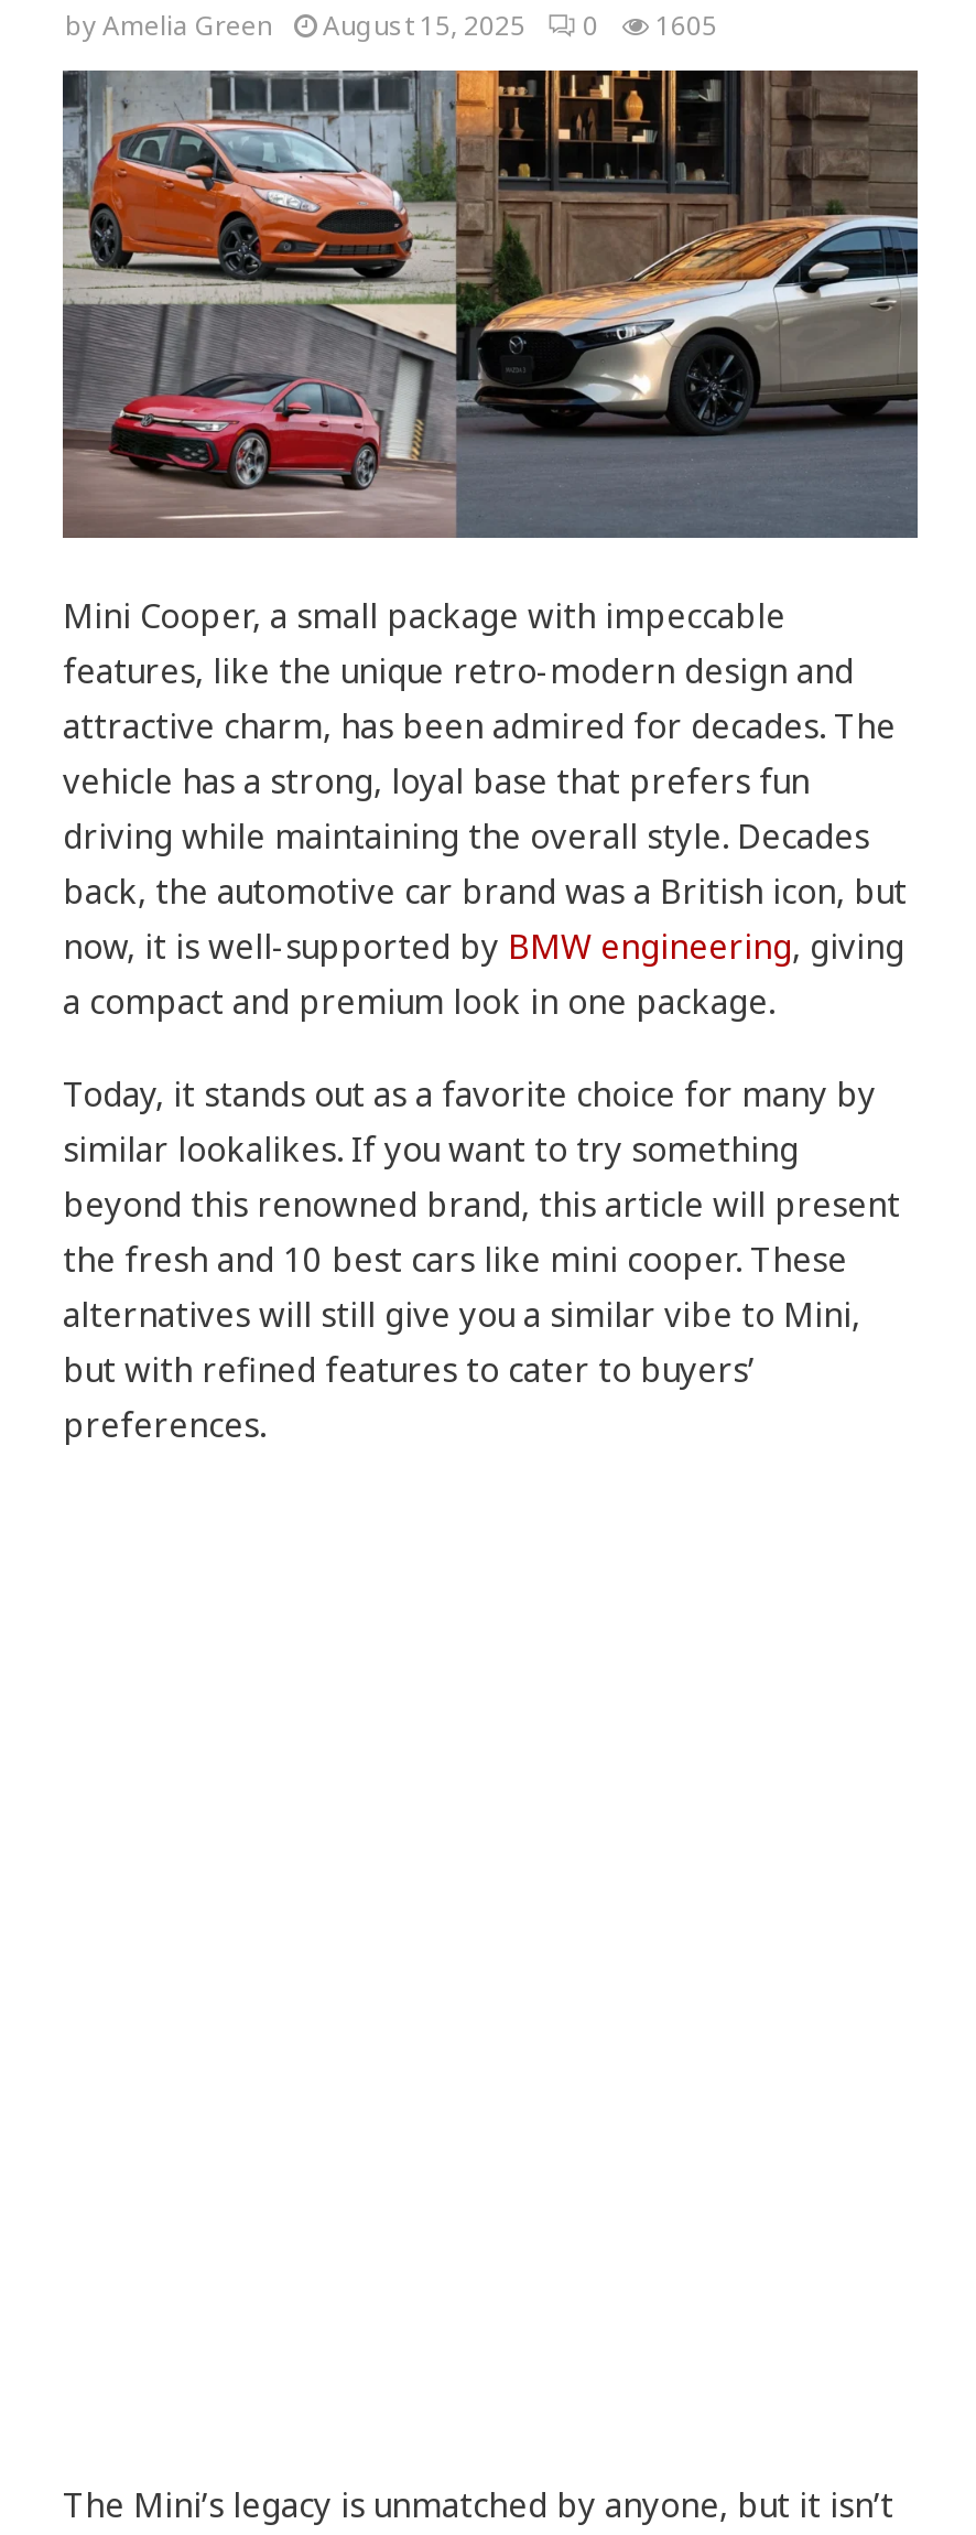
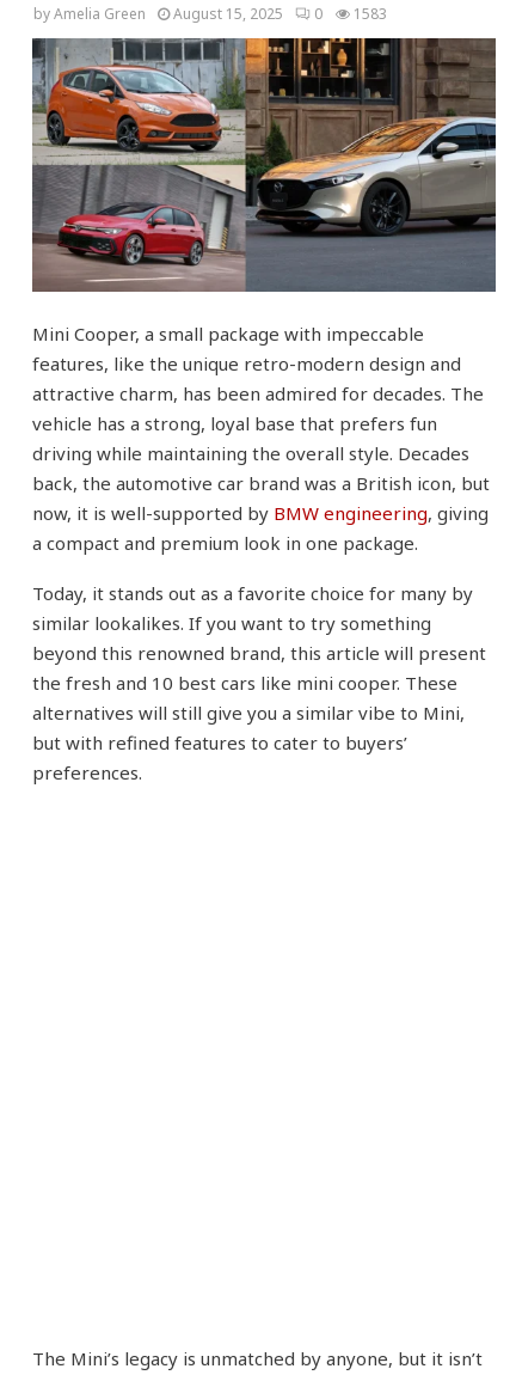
- by Amelia Green August 15, 2025 0 1605
+ by Amelia Green August 15, 2025 0 1583
